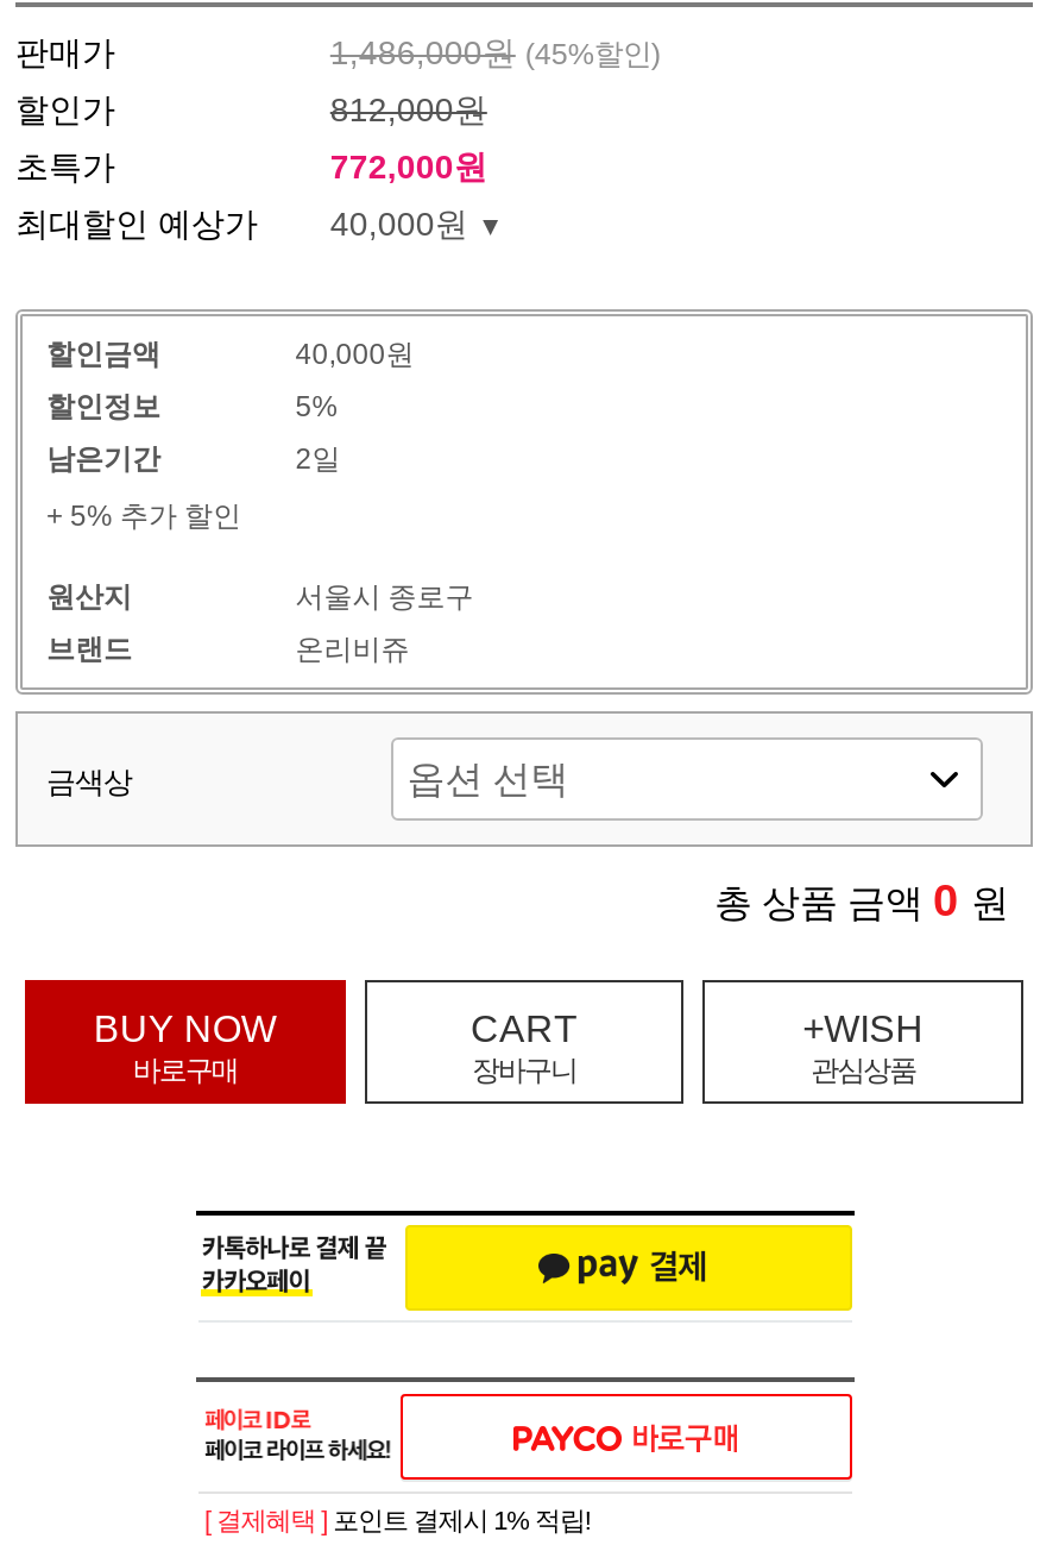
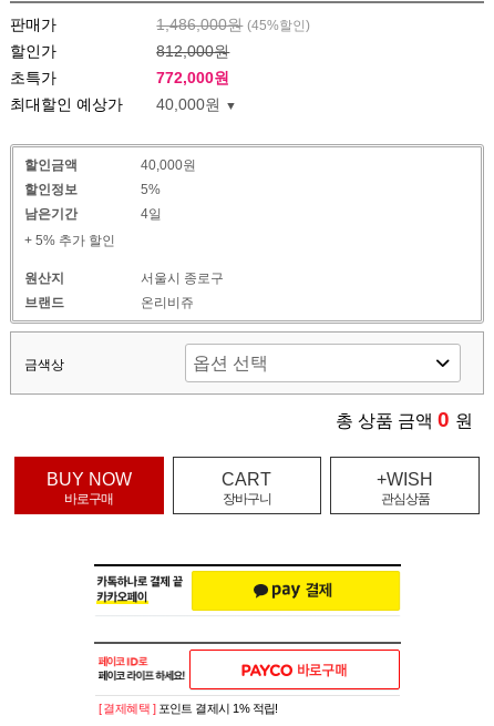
- 2일
+ 4일
